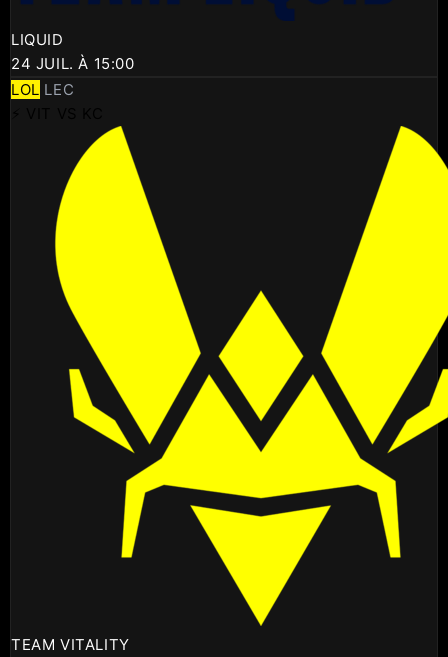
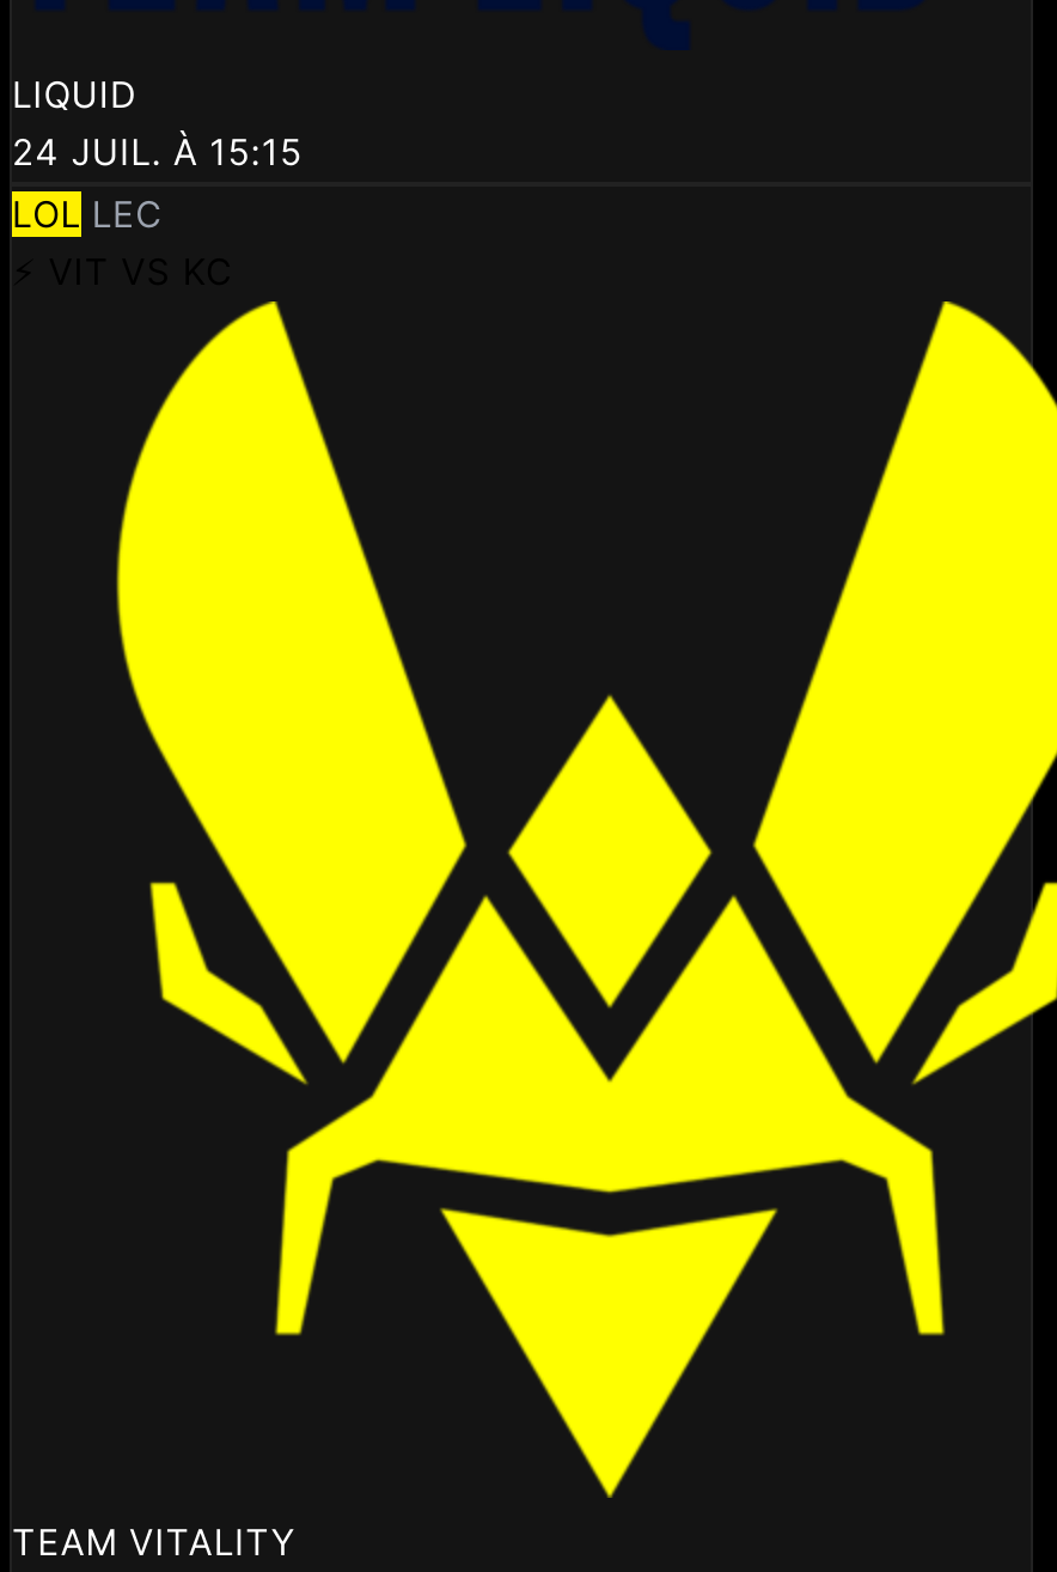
- 24 JUIL. À 15:00
+ 24 JUIL. À 15:15
